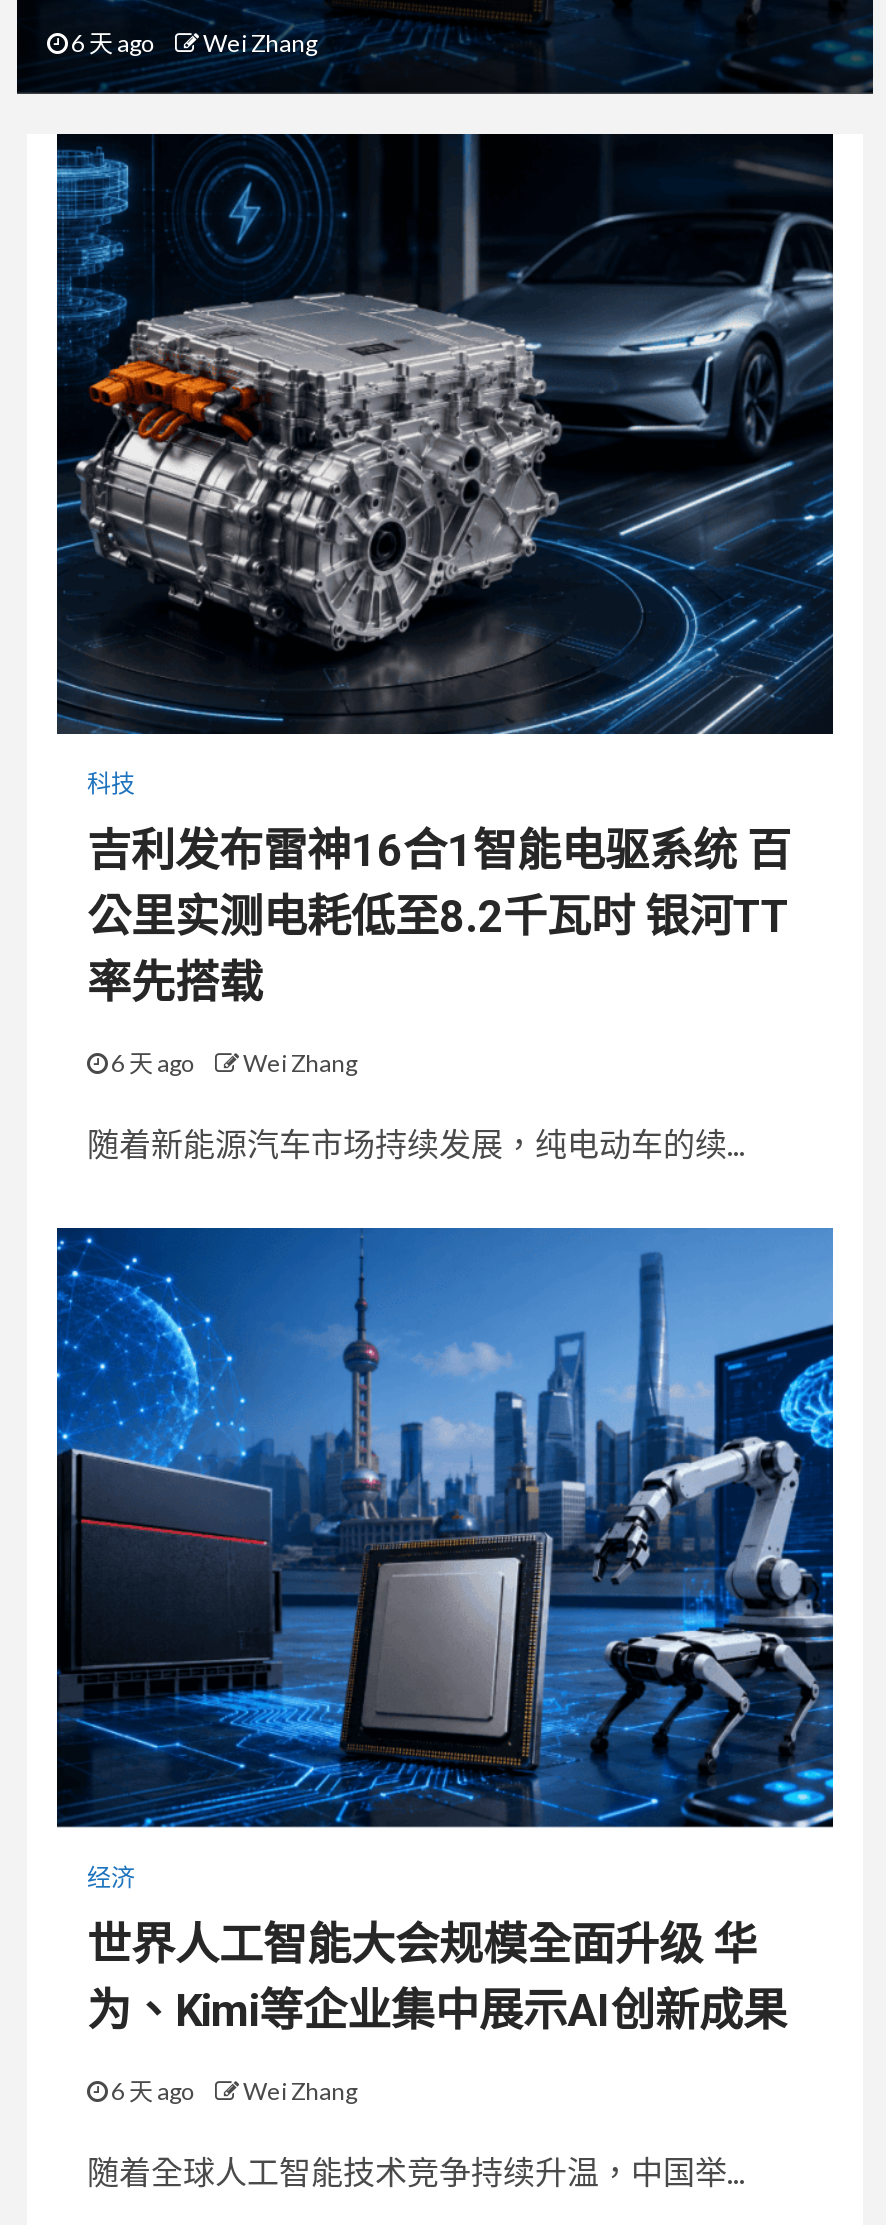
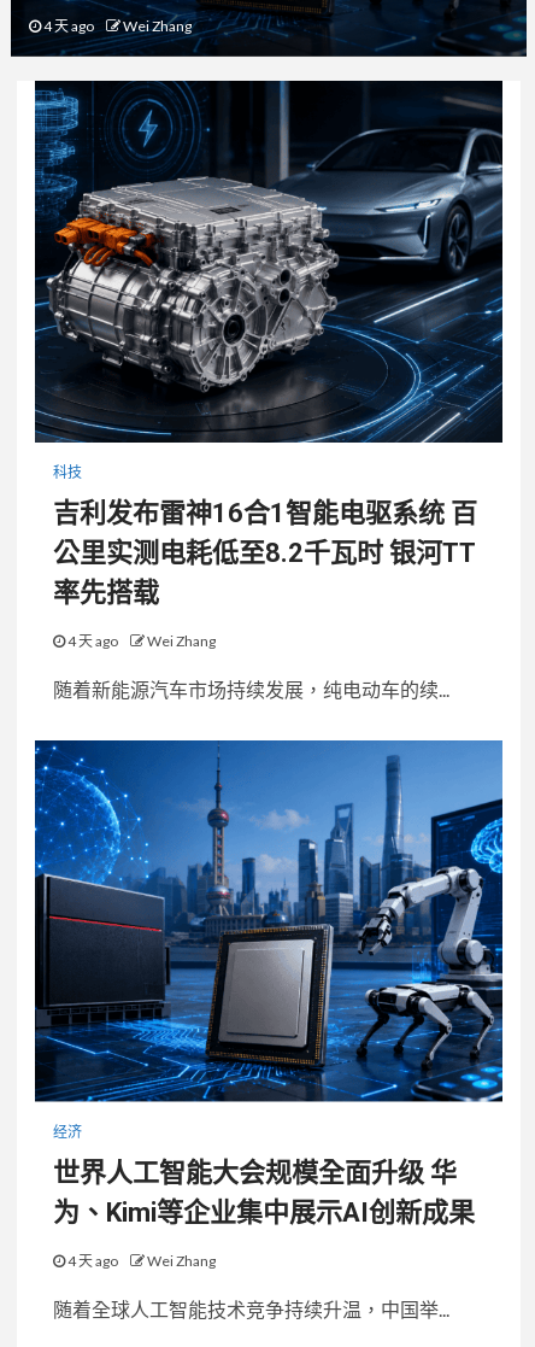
- 6 天 ago
+ 4 天 ago

- 6 天 ago Wei Zhang
+ 4 天 ago Wei Zhang

- 6 天 ago Wei Zhang
+ 4 天 ago Wei Zhang
